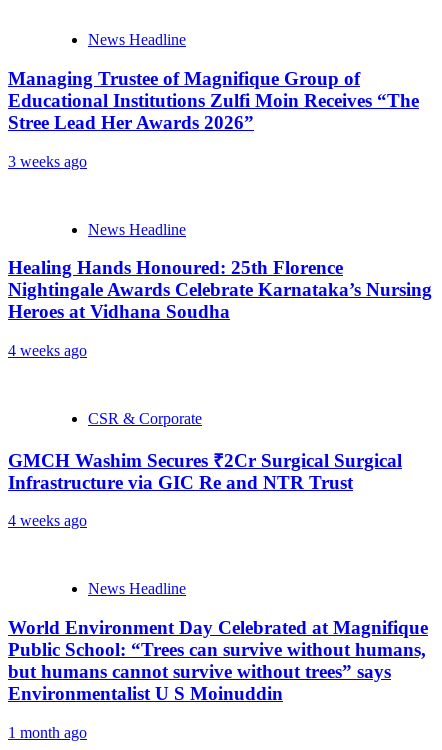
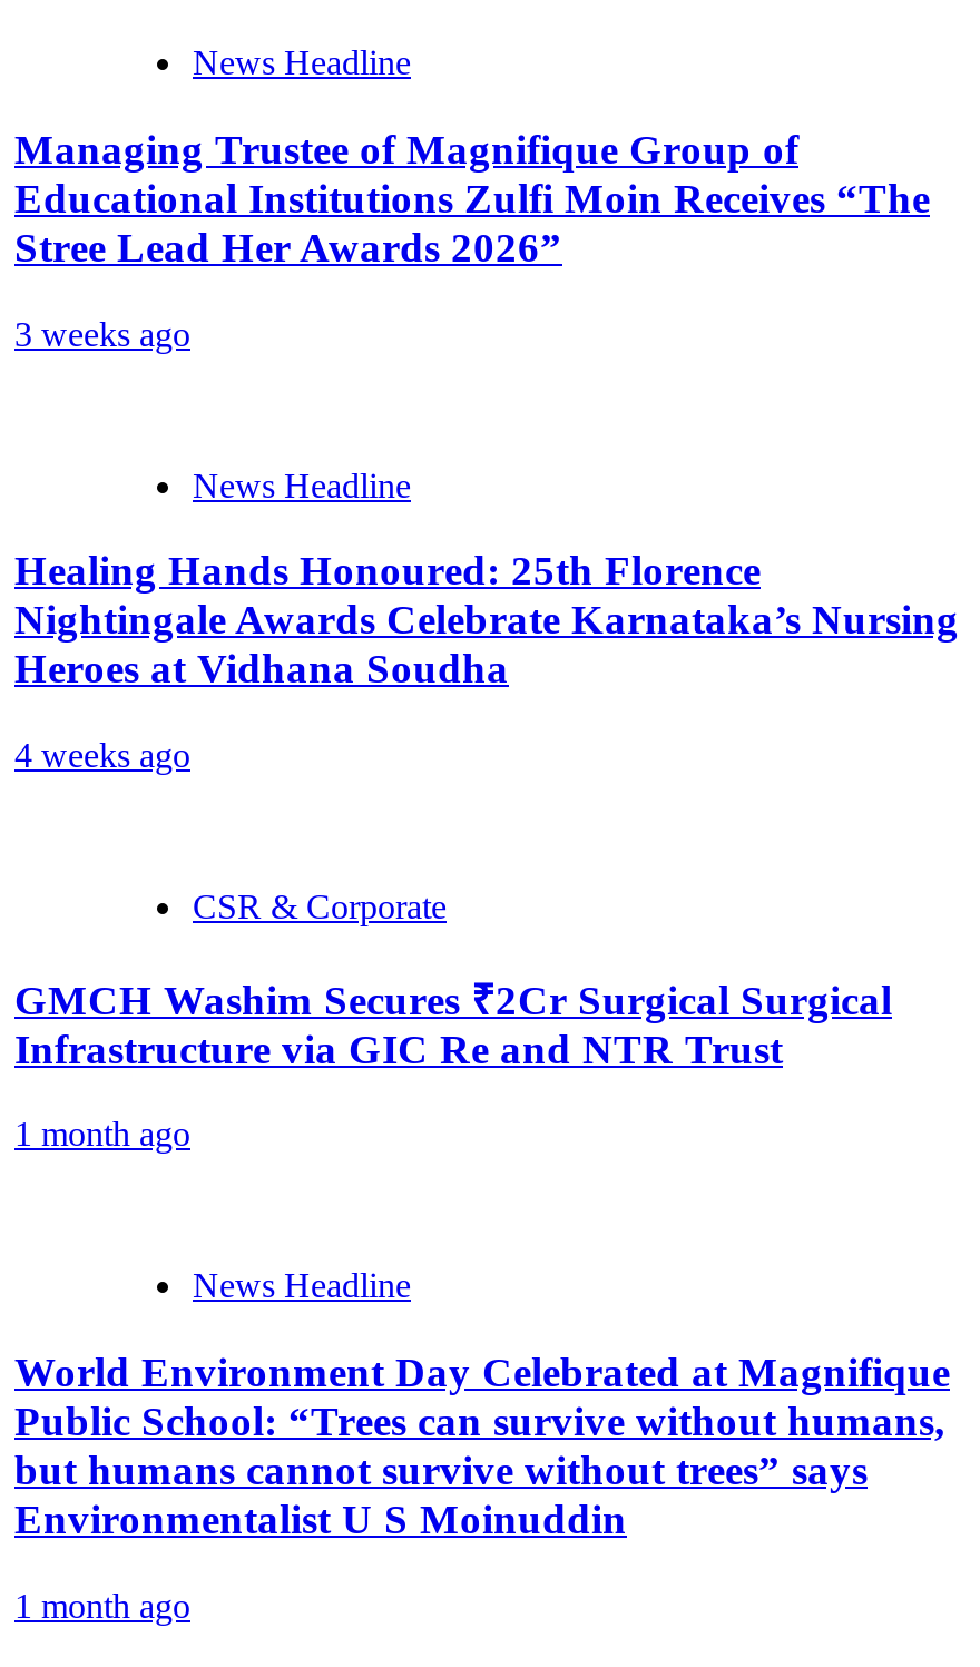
- 4 weeks ago
+ 1 month ago
